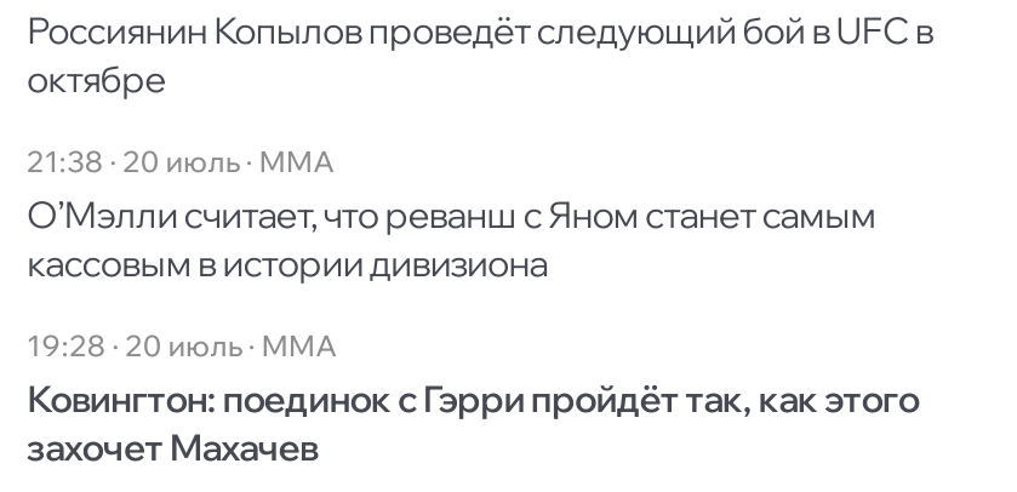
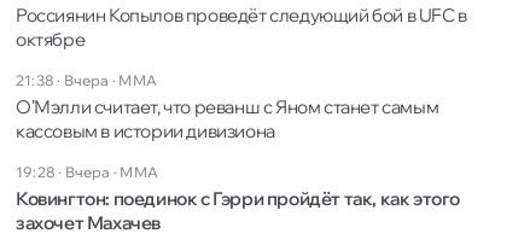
- 21:38 · 20 июль · ММА
+ 21:38 · Вчера · ММА

- 19:28 · 20 июль · ММА
+ 19:28 · Вчера · ММА
